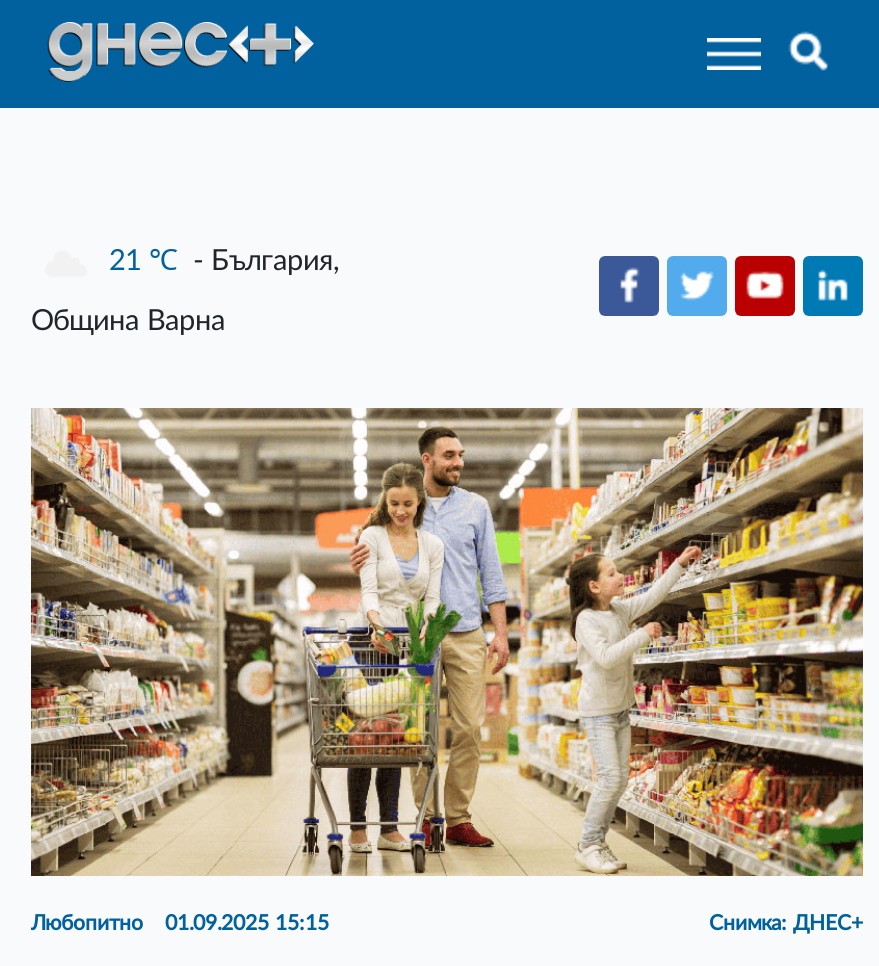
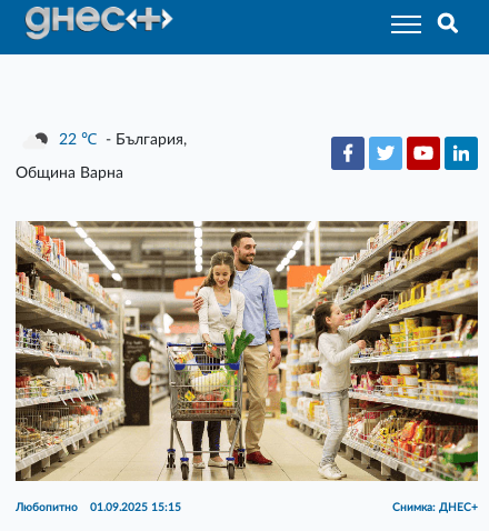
- 21 ℃ - България,
+ 22 ℃ - България,
